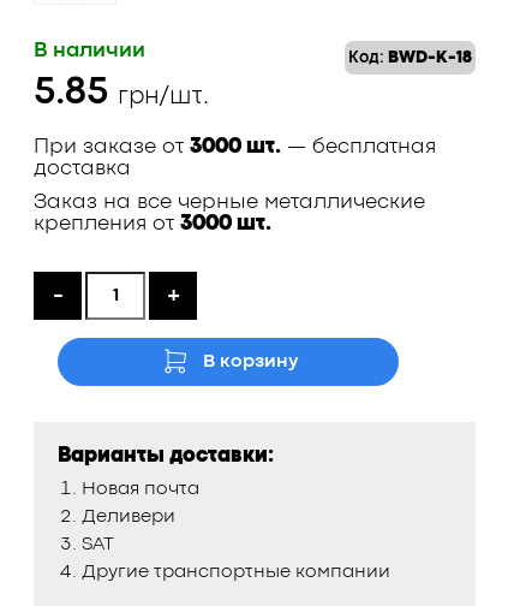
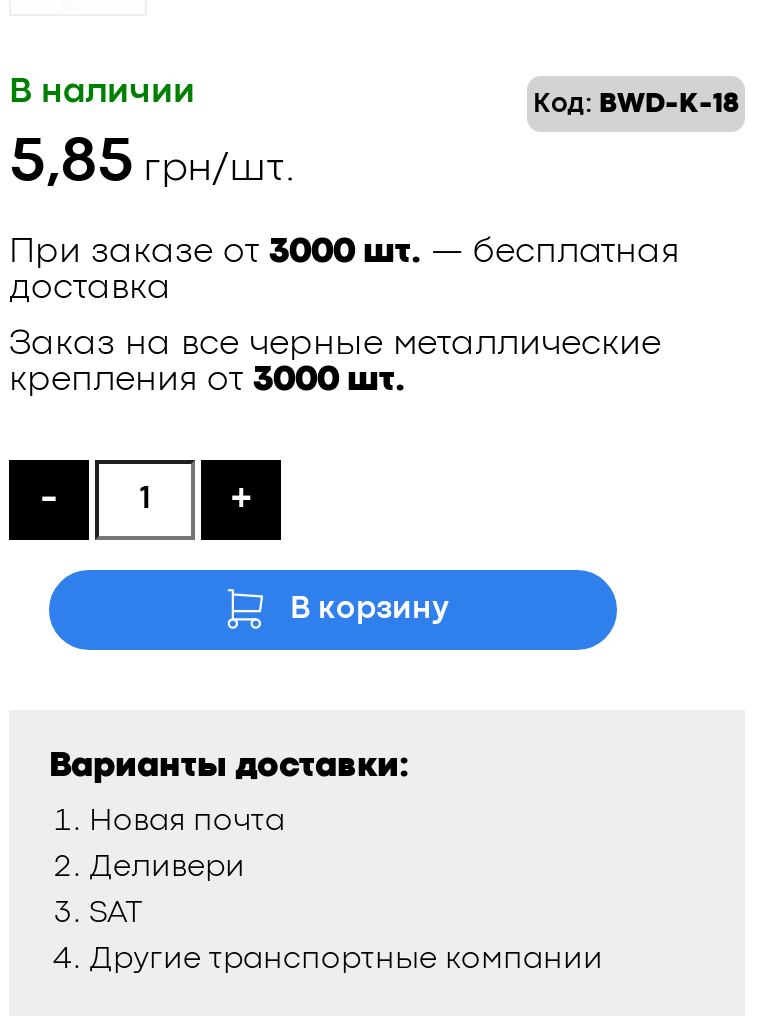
- 5.85 грн/шт.
+ 5,85 грн/шт.
